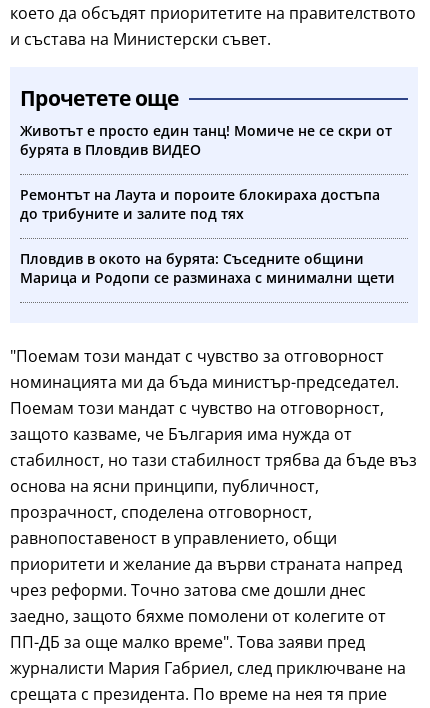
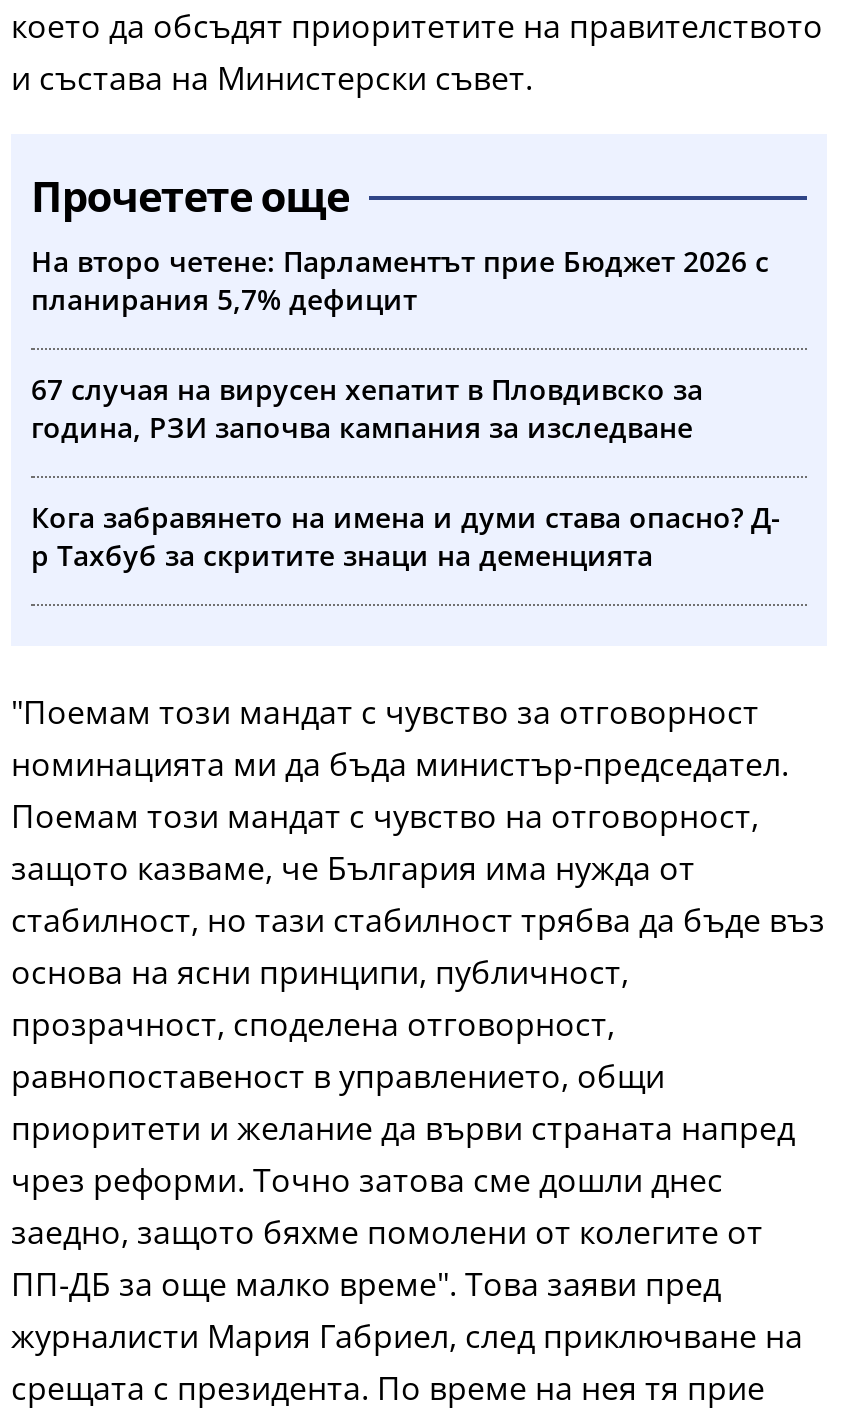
- Животът е просто един танц! Момиче не се скри от
- бурята в Пловдив ВИДЕО
+ На второ четене: Парламентът прие Бюджет 2026 с
+ планирания 5,7% дефицит

- Ремонтът на Лаута и пороите блокираха достъпа
- до трибуните и залите под тях
+ 67 случая на вирусен хепатит в Пловдивско за
+ година, РЗИ започва кампания за изследване

- Пловдив в окото на бурята: Съседните общини
- Марица и Родопи се разминаха с минимални щети
+ Кога забравянето на имена и думи става опасно? Д-
+ р Тахбуб за скритите знаци на деменцията
